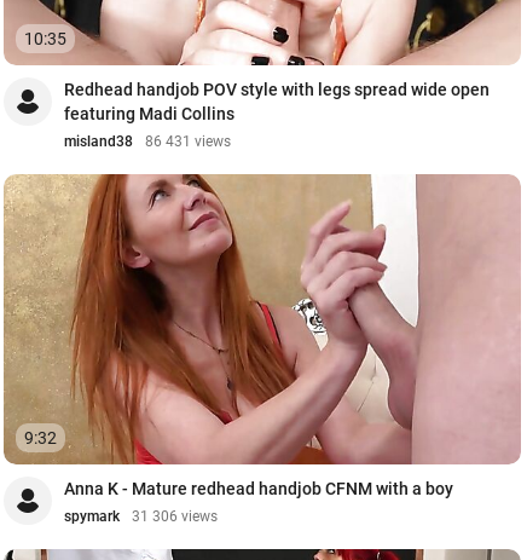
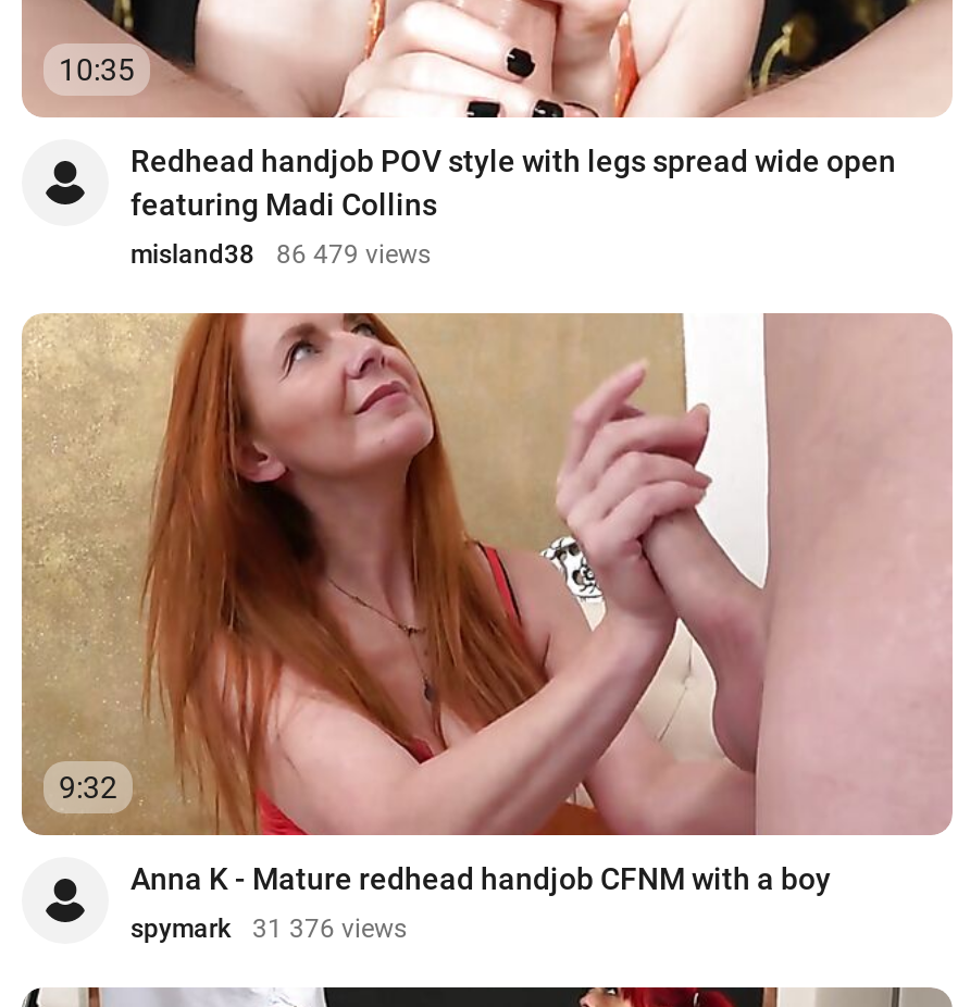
- misland38 86 431 views
+ misland38 86 479 views

- spymark 31 306 views
+ spymark 31 376 views
